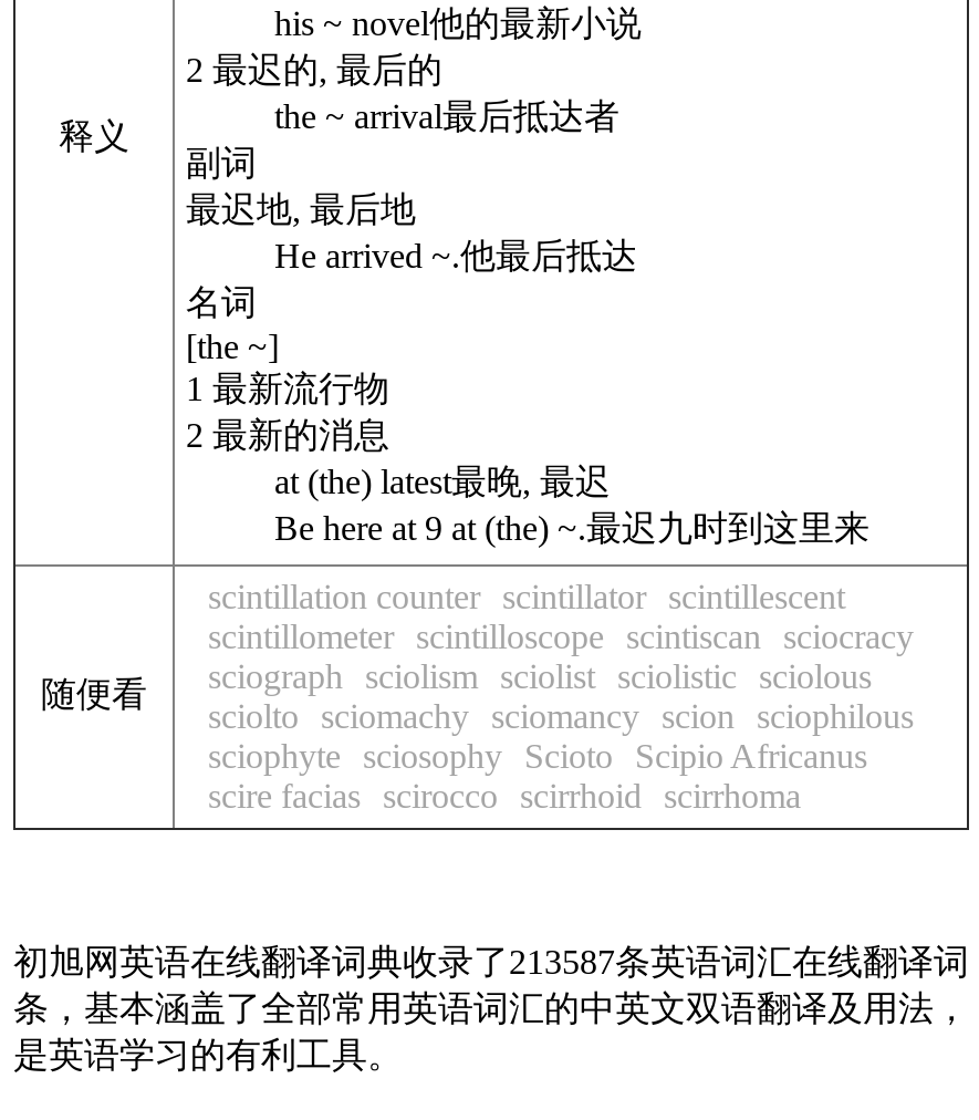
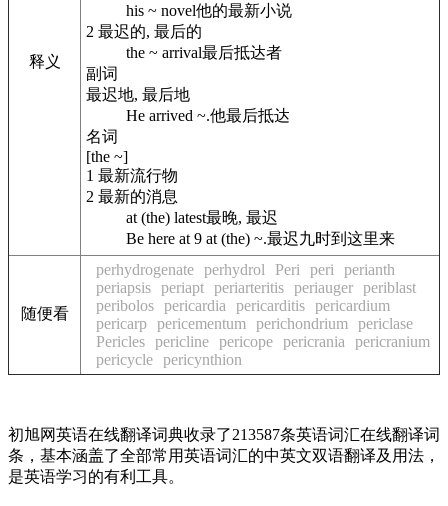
- scintillation counter scintillator scintillescent
- scintillometer scintilloscope scintiscan sciocracy
- sciograph sciolism sciolist sciolistic sciolous
- sciolto sciomachy sciomancy scion sciophilous
- sciophyte sciosophy Scioto Scipio Africanus
- scire facias scirocco scirrhoid scirrhoma
+ perhydrogenate perhydrol Peri peri perianth
+ periapsis periapt periarteritis periauger periblast
+ peribolos pericardia pericarditis pericardium
+ pericarp pericementum perichondrium periclase
+ Pericles pericline pericope pericrania pericranium
+ pericycle pericynthion
